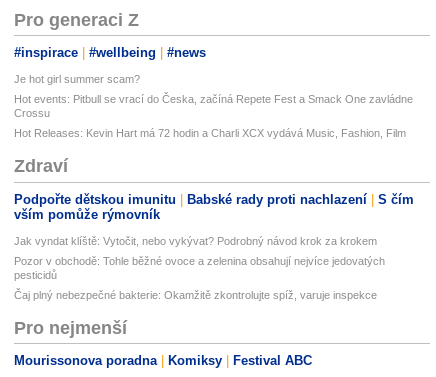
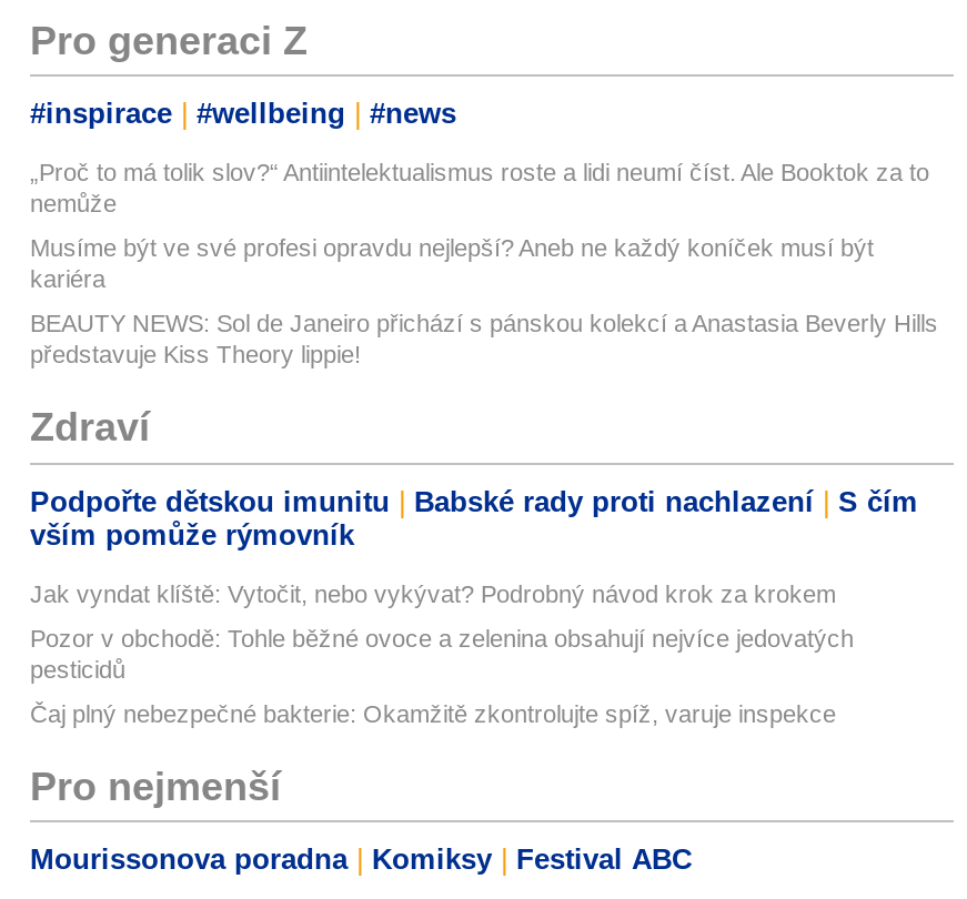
- Je hot girl summer scam?
+ „Proč to má tolik slov?“ Antiintelektualismus roste a lidi neumí číst. Ale Booktok za to
+ nemůže

- Hot events: Pitbull se vrací do Česka, začíná Repete Fest a Smack One zavládne
- Crossu
+ Musíme být ve své profesi opravdu nejlepší? Aneb ne každý koníček musí být
+ kariéra

- Hot Releases: Kevin Hart má 72 hodin a Charli XCX vydává Music, Fashion, Film
+ BEAUTY NEWS: Sol de Janeiro přichází s pánskou kolekcí a Anastasia Beverly Hills
+ představuje Kiss Theory lippie!
